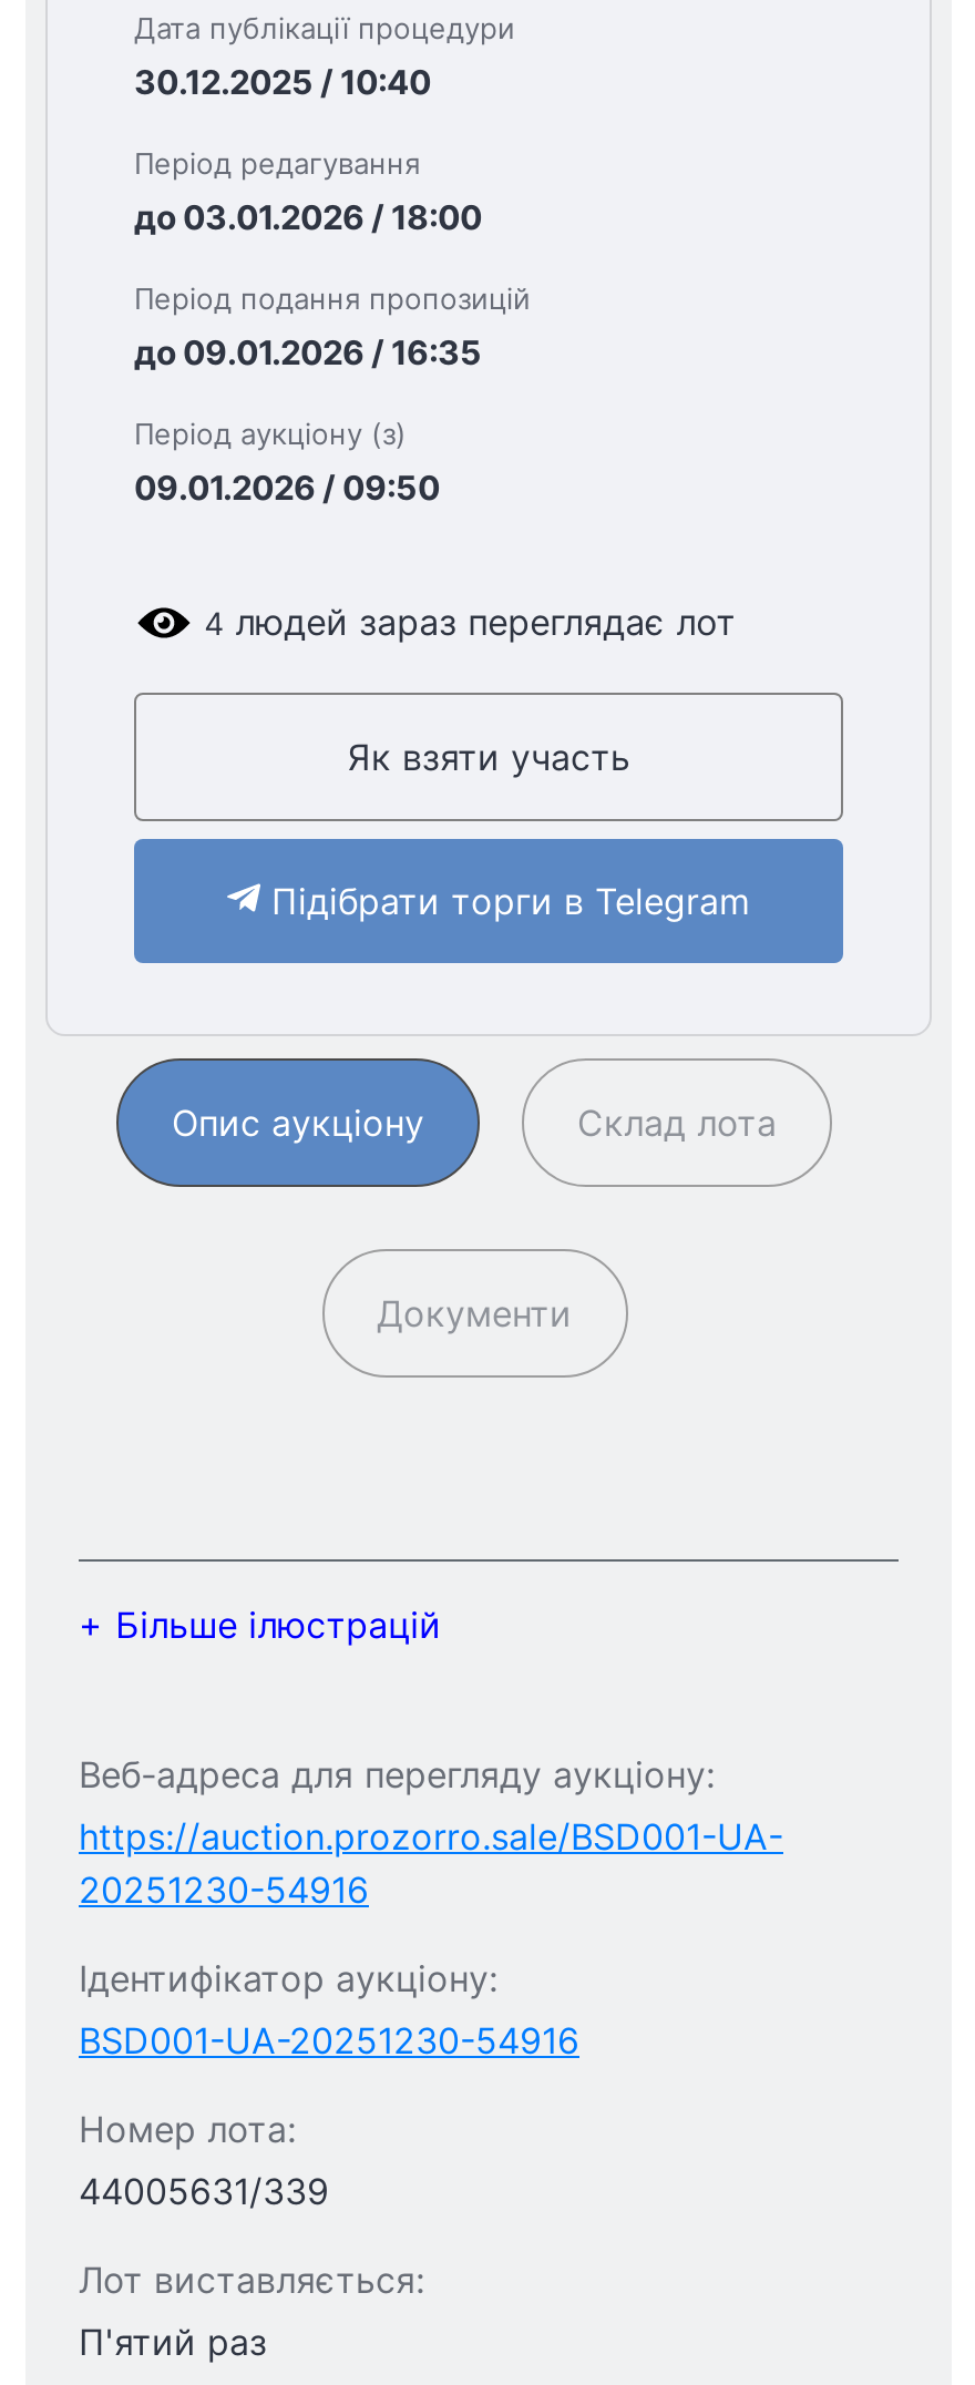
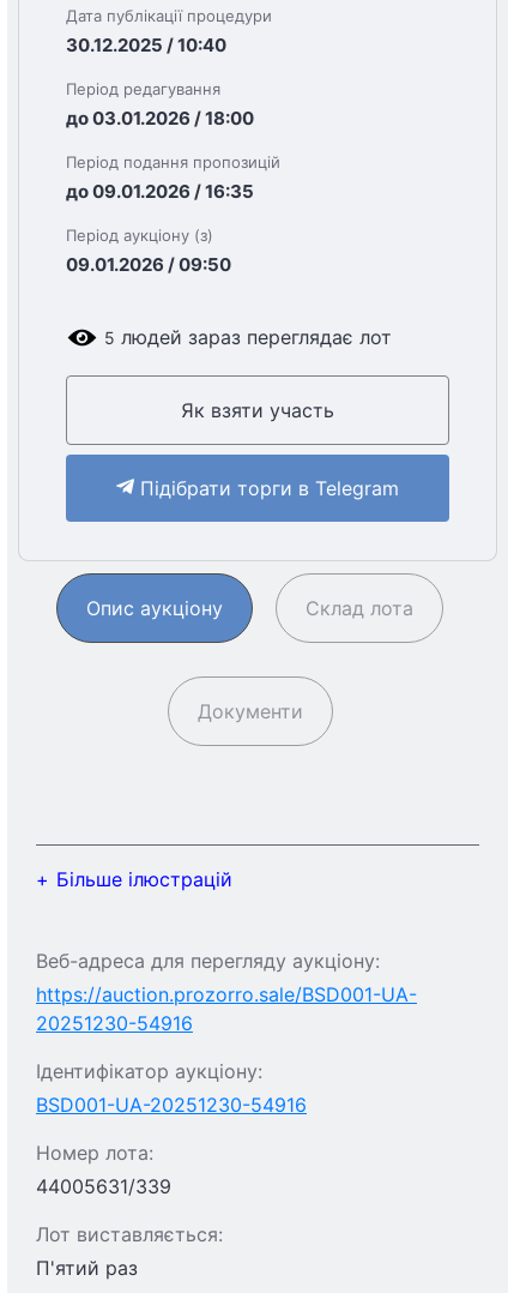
- 4 людей зараз переглядає лот
+ 5 людей зараз переглядає лот
